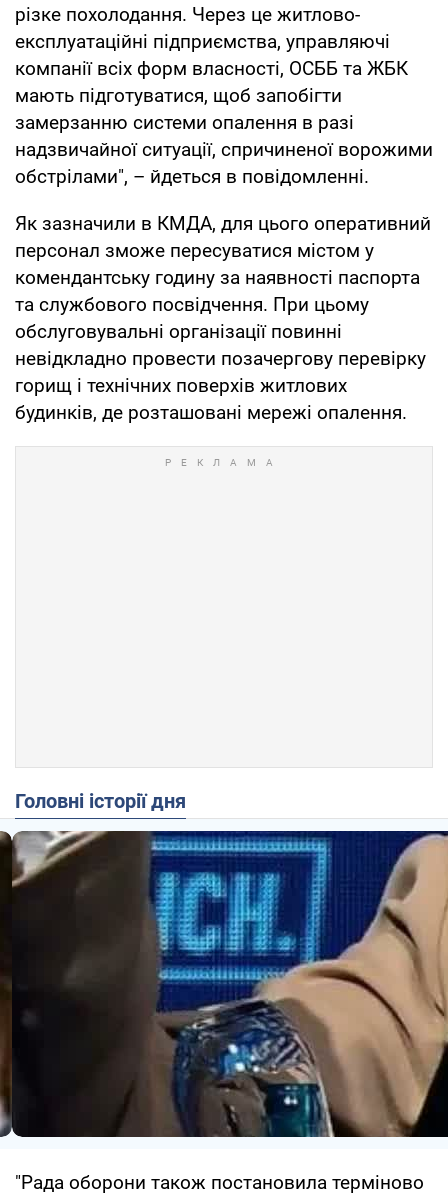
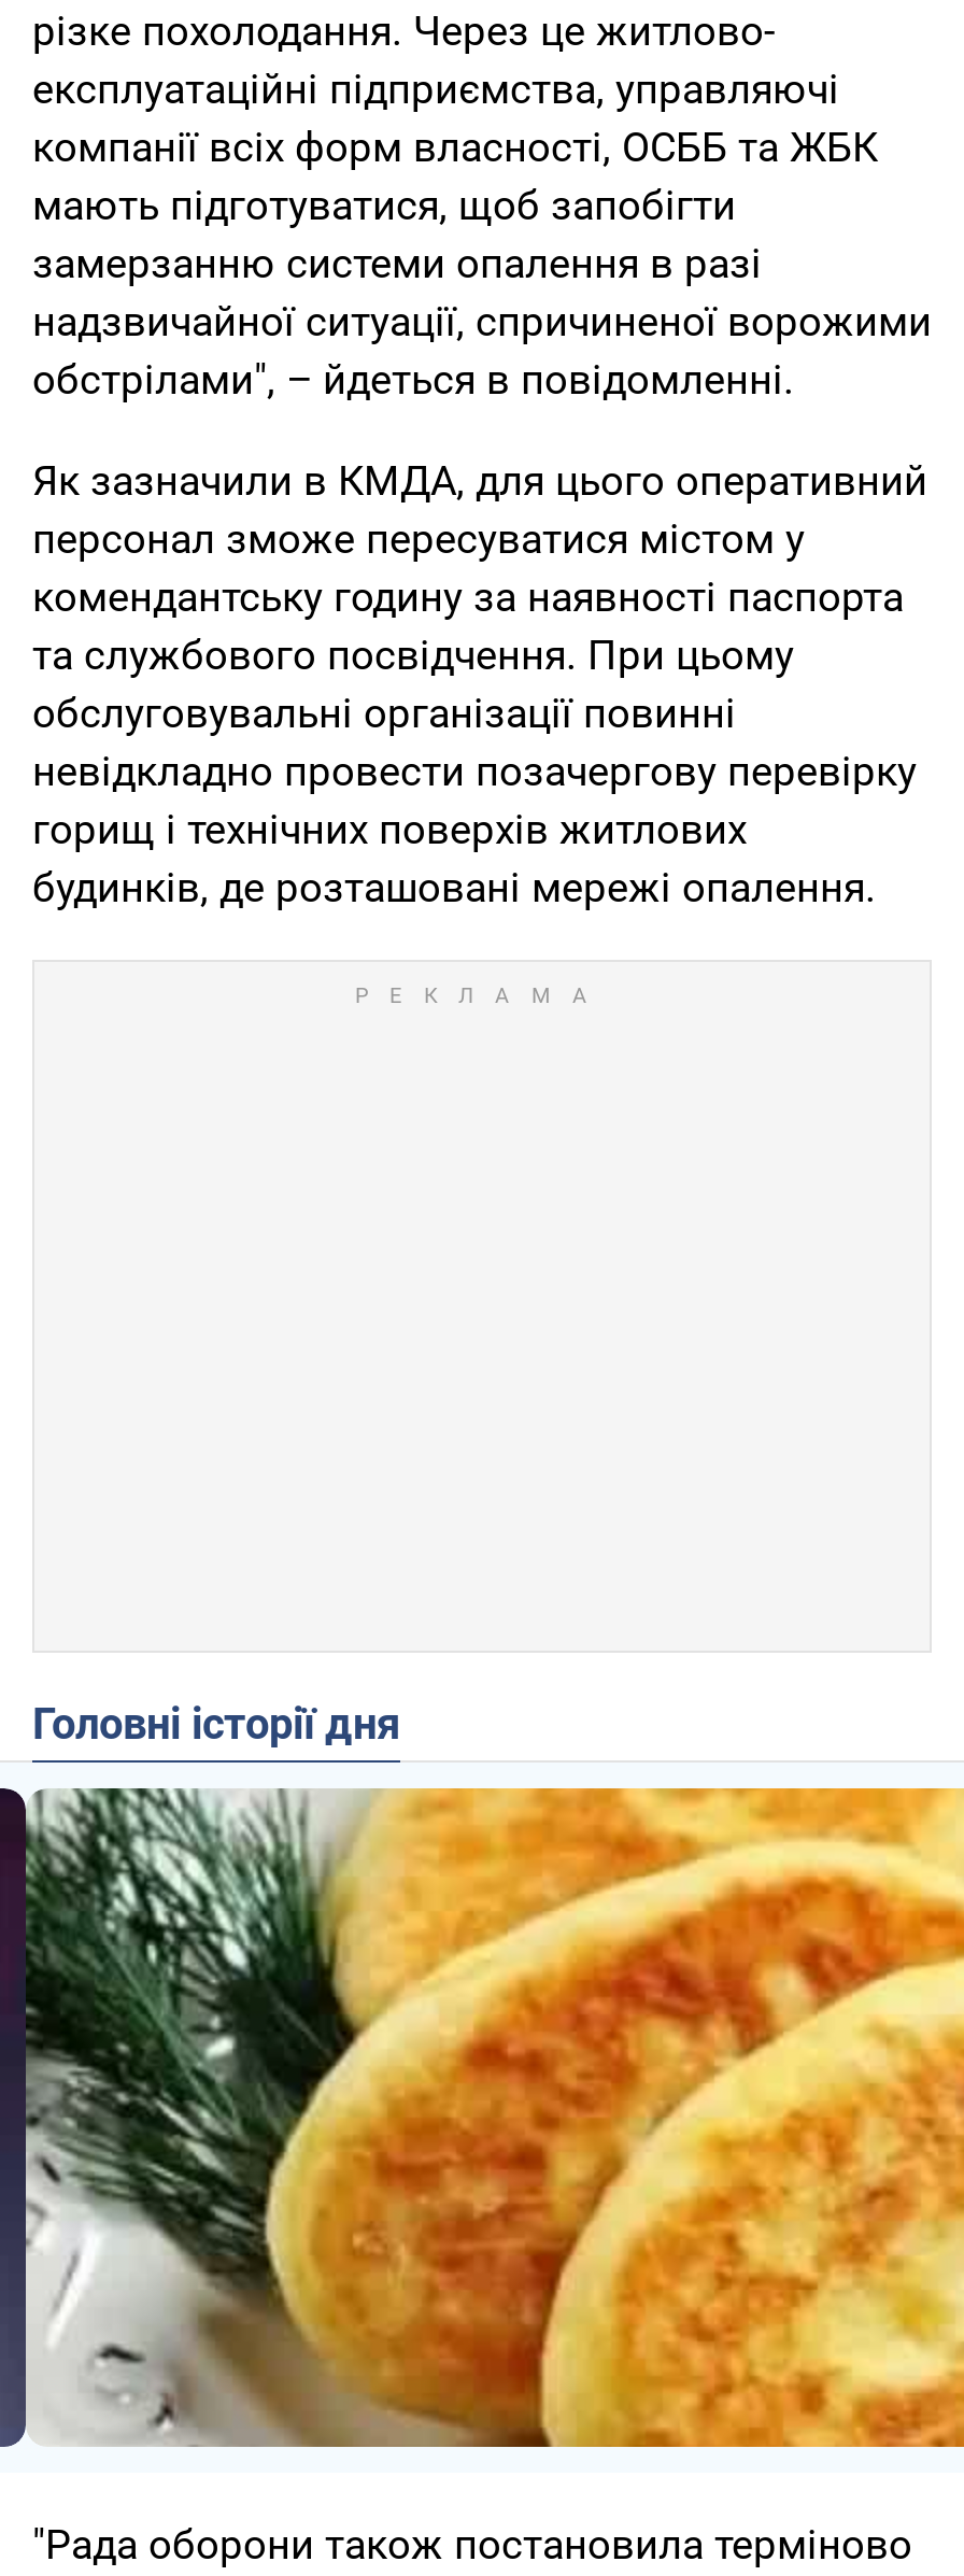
- [image]
+ [image]
